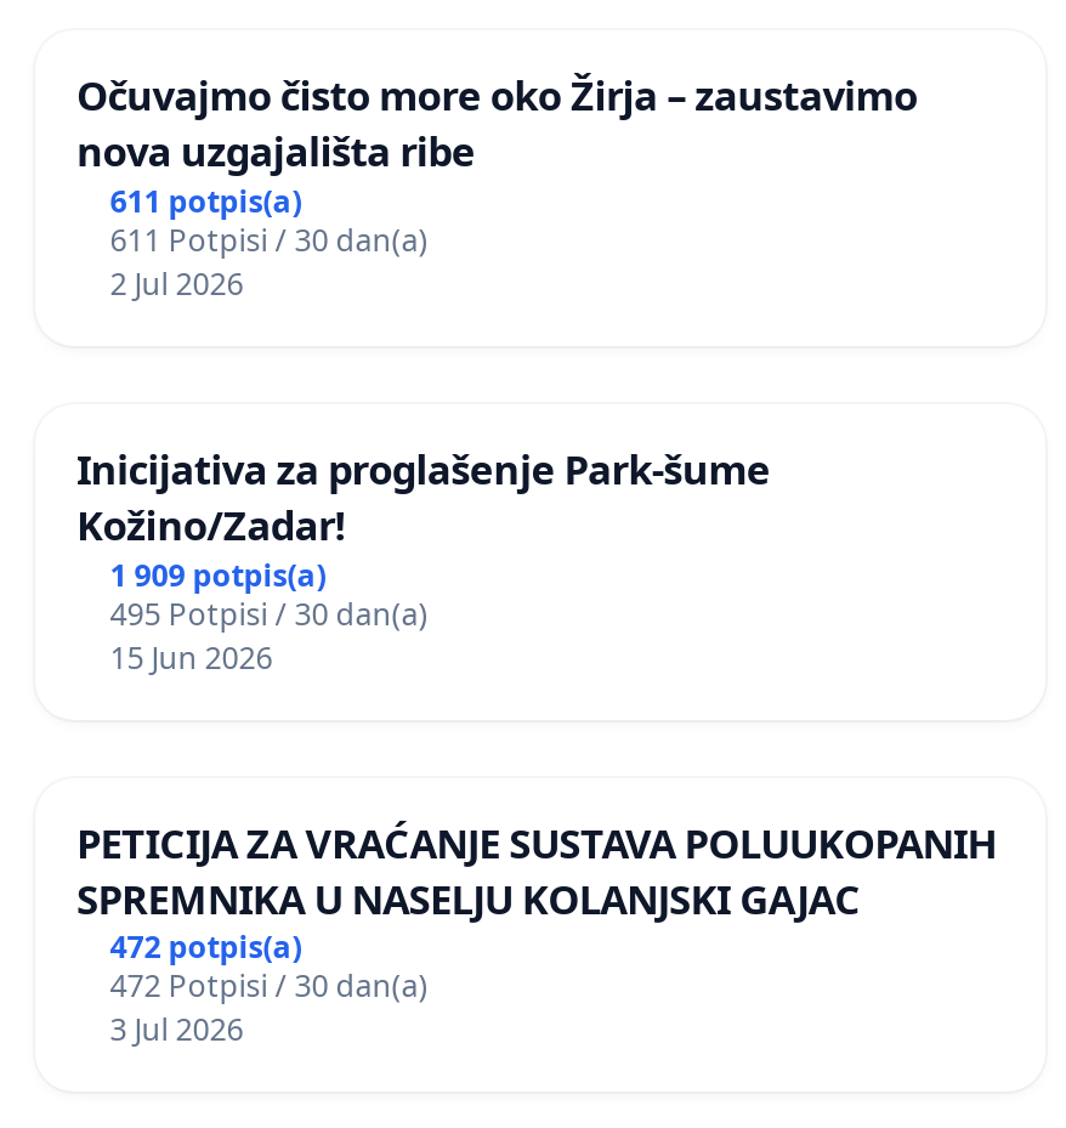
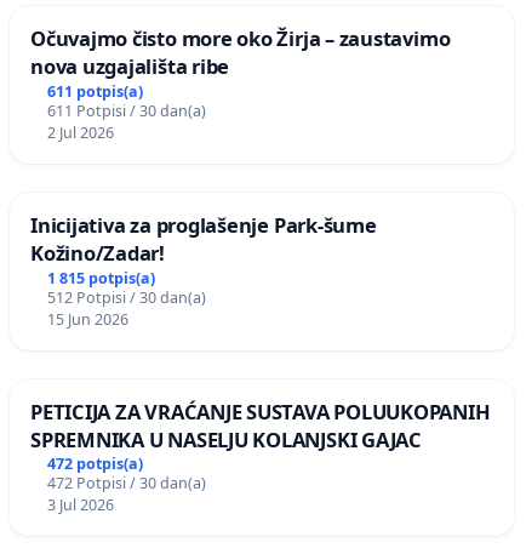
- 1 909 potpis(a)
+ 1 815 potpis(a)

- 495 Potpisi / 30 dan(a)
+ 512 Potpisi / 30 dan(a)
